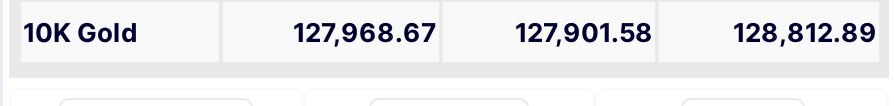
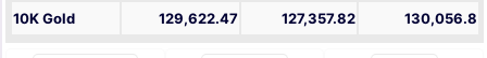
- 127,968.67
+ 129,622.47

- 127,901.58
+ 127,357.82

- 128,812.89
+ 130,056.8
